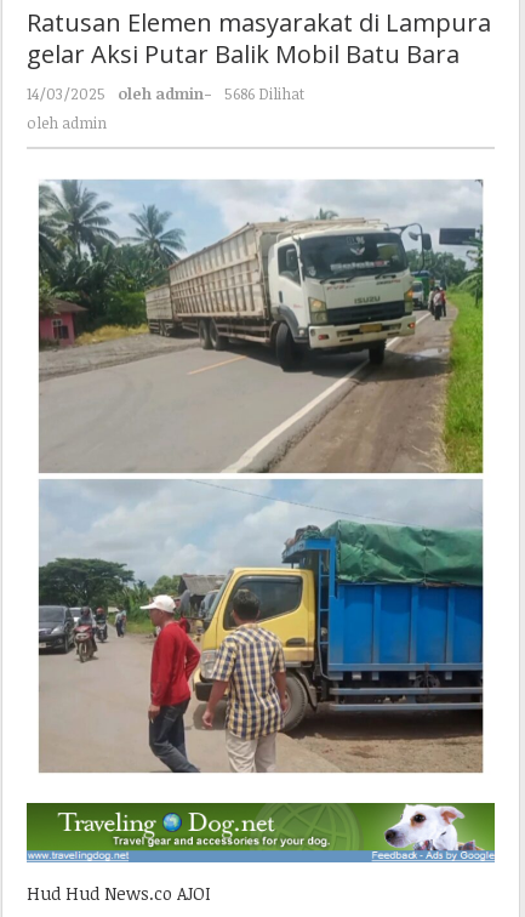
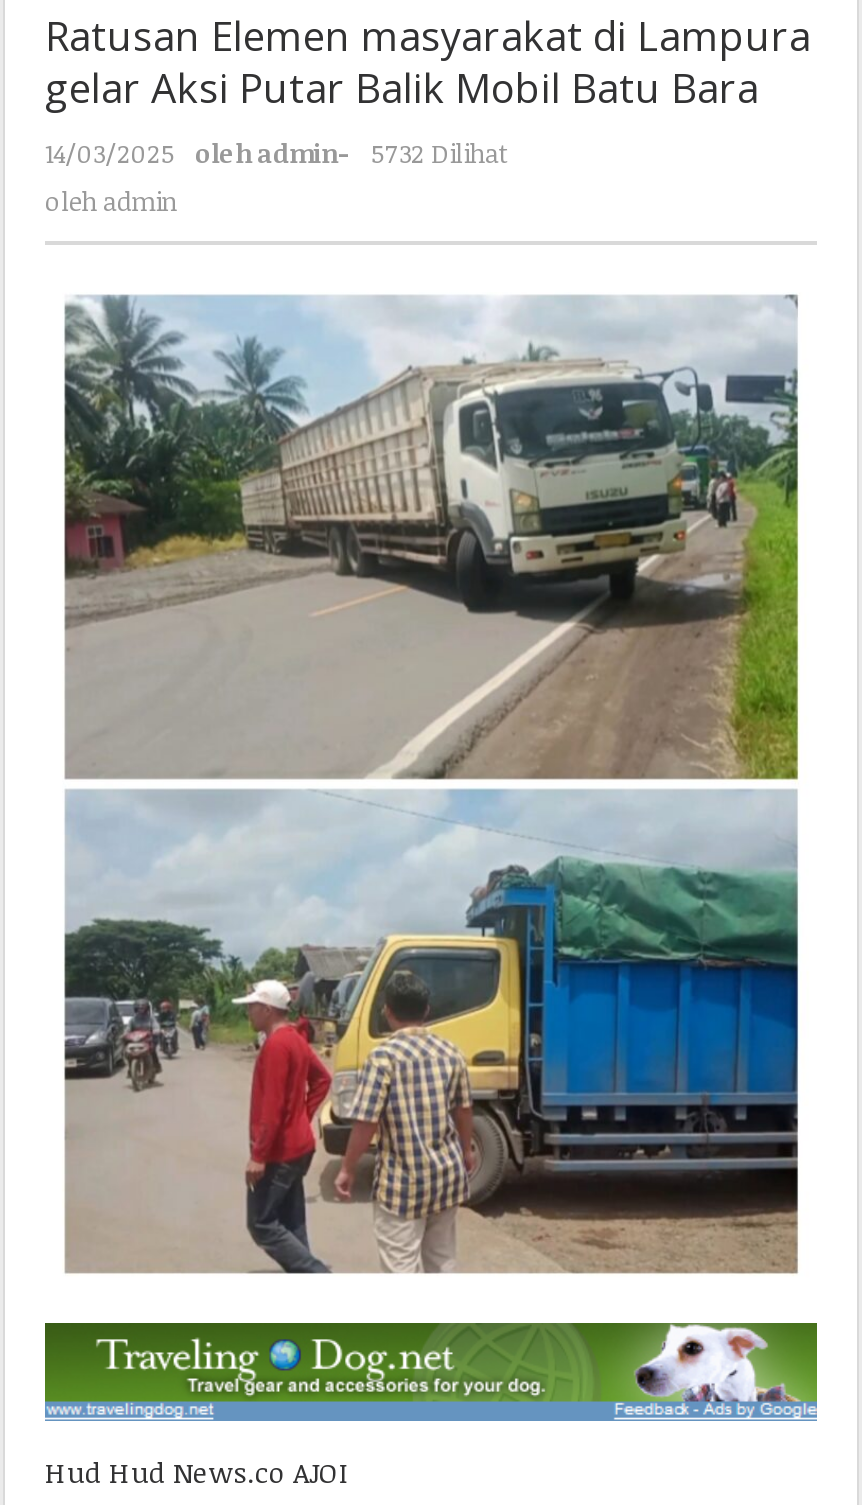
- 14/03/2025 olehadmin- 5686 Dilihat
+ 14/03/2025 olehadmin- 5732 Dilihat
